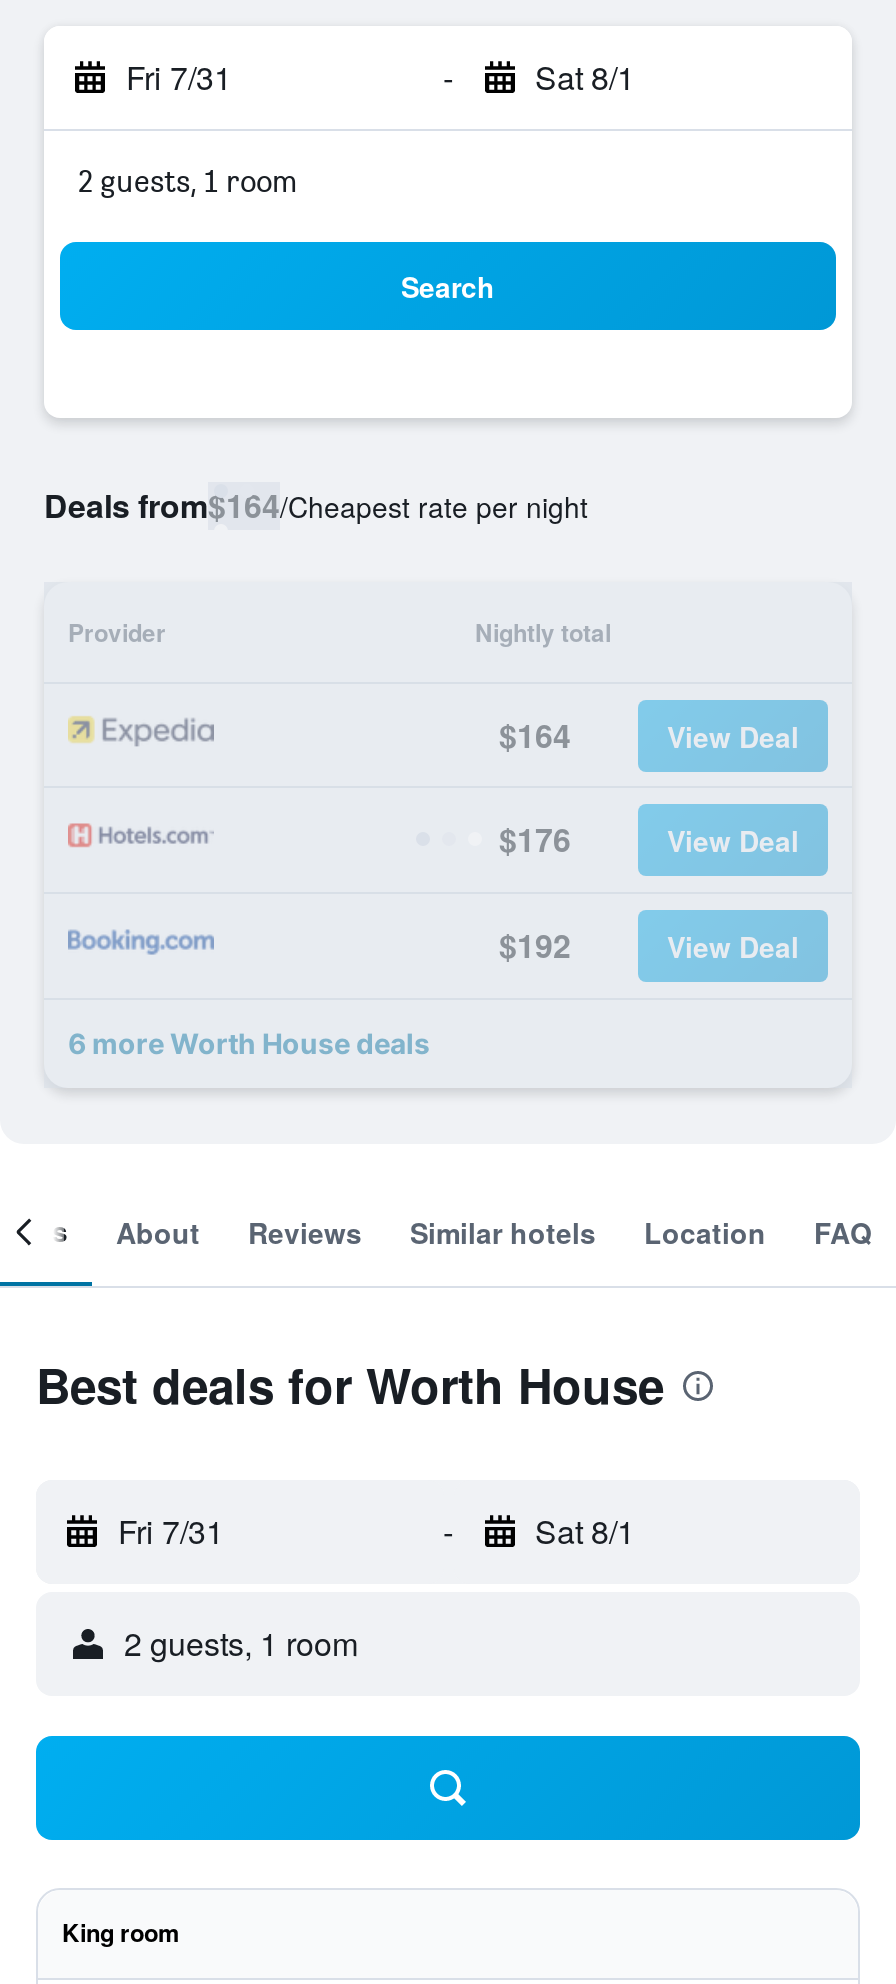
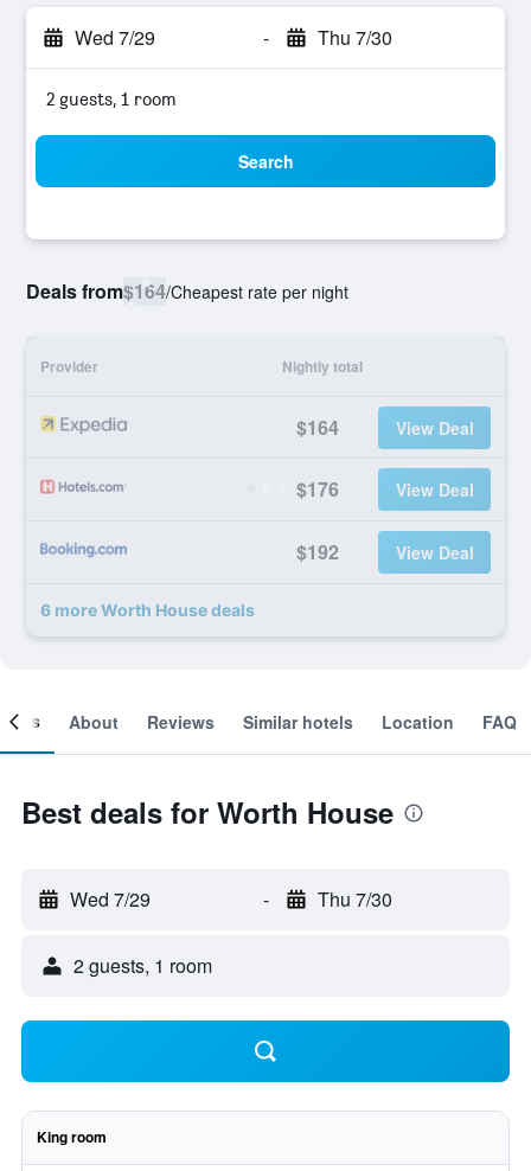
- Fri 7/31
+ Wed 7/29

- Sat 8/1
+ Thu 7/30

- Fri 7/31
+ Wed 7/29

- Sat 8/1
+ Thu 7/30
